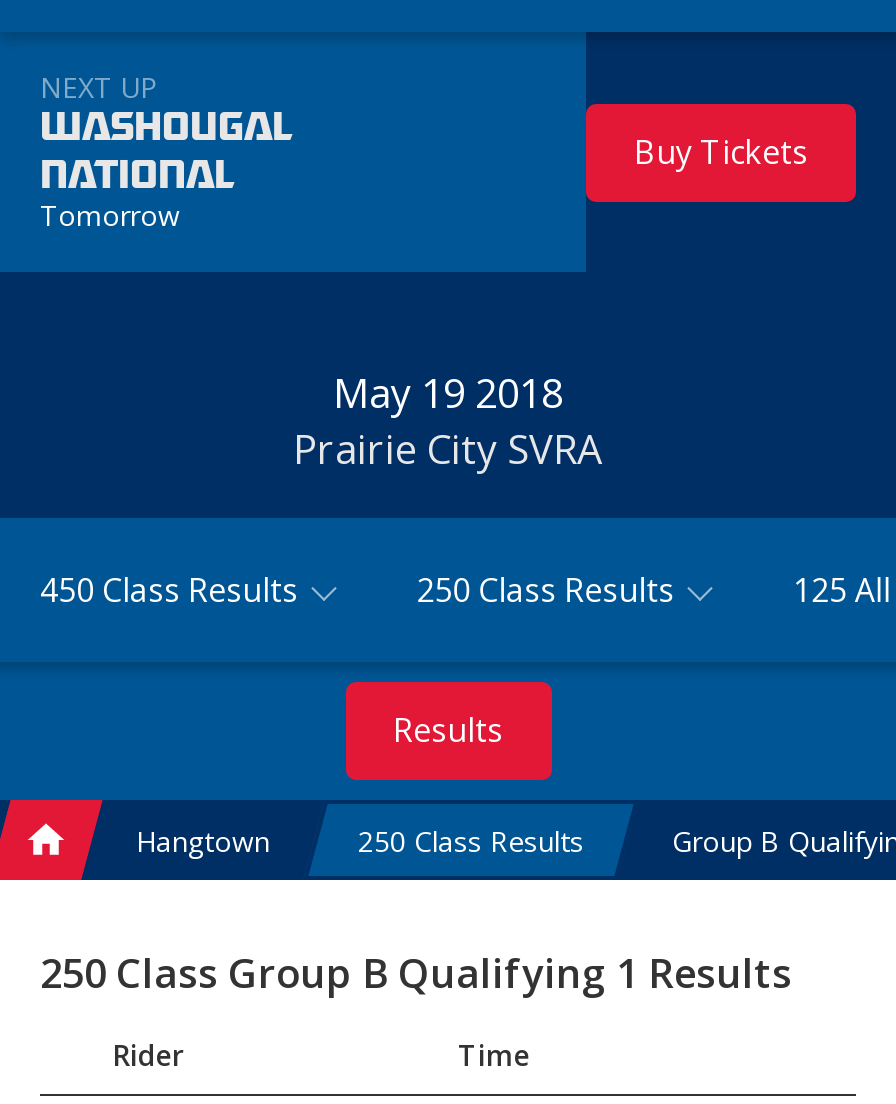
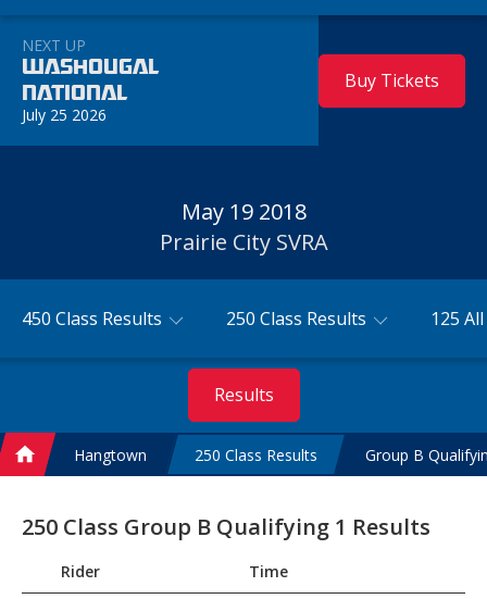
- Tomorrow
+ July 25 2026
